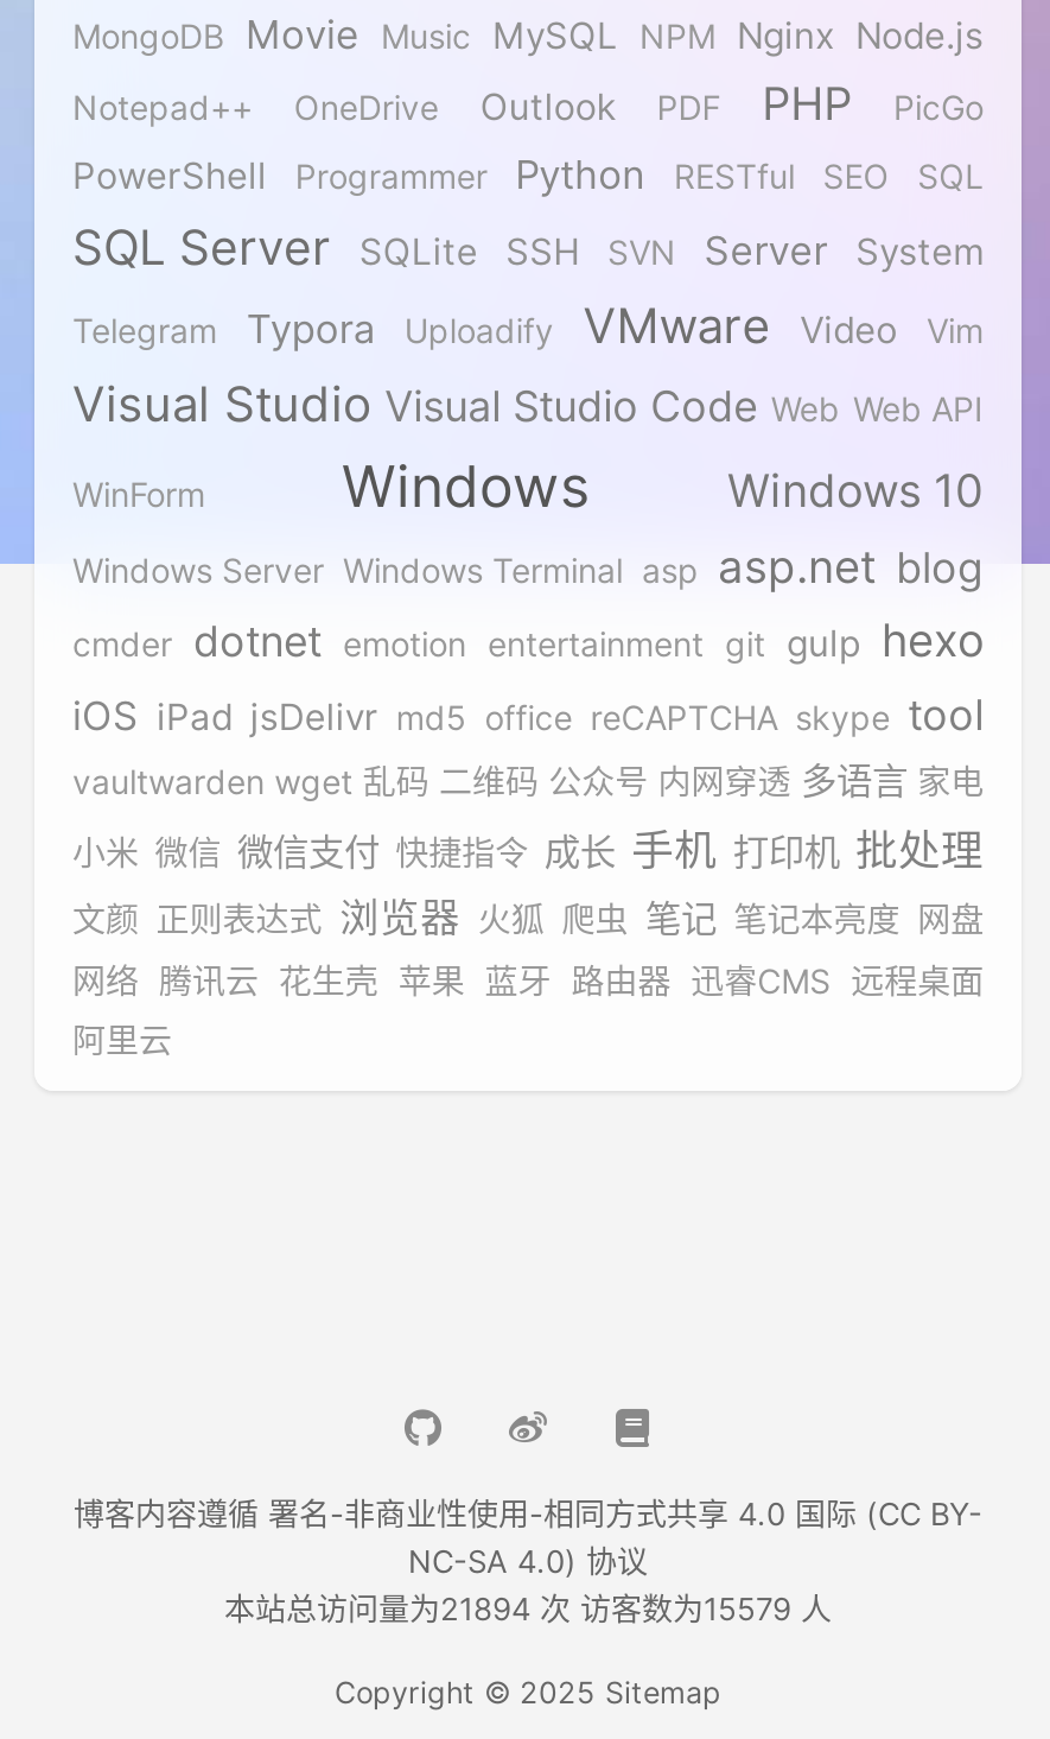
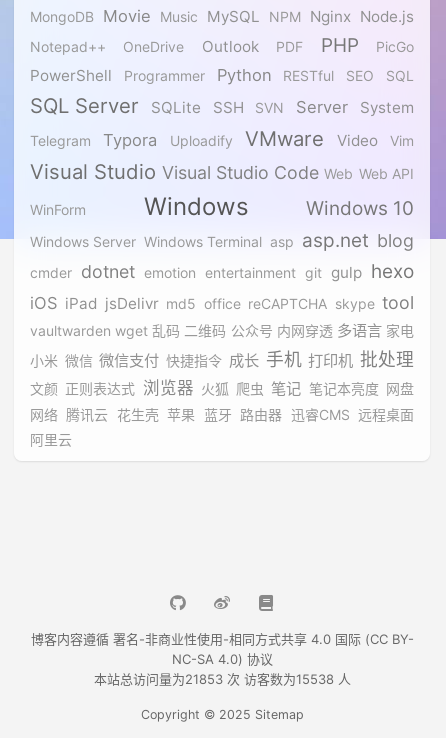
- 本站总访问量为21894次 访客数为15579人
+ 本站总访问量为21853次 访客数为15538人
